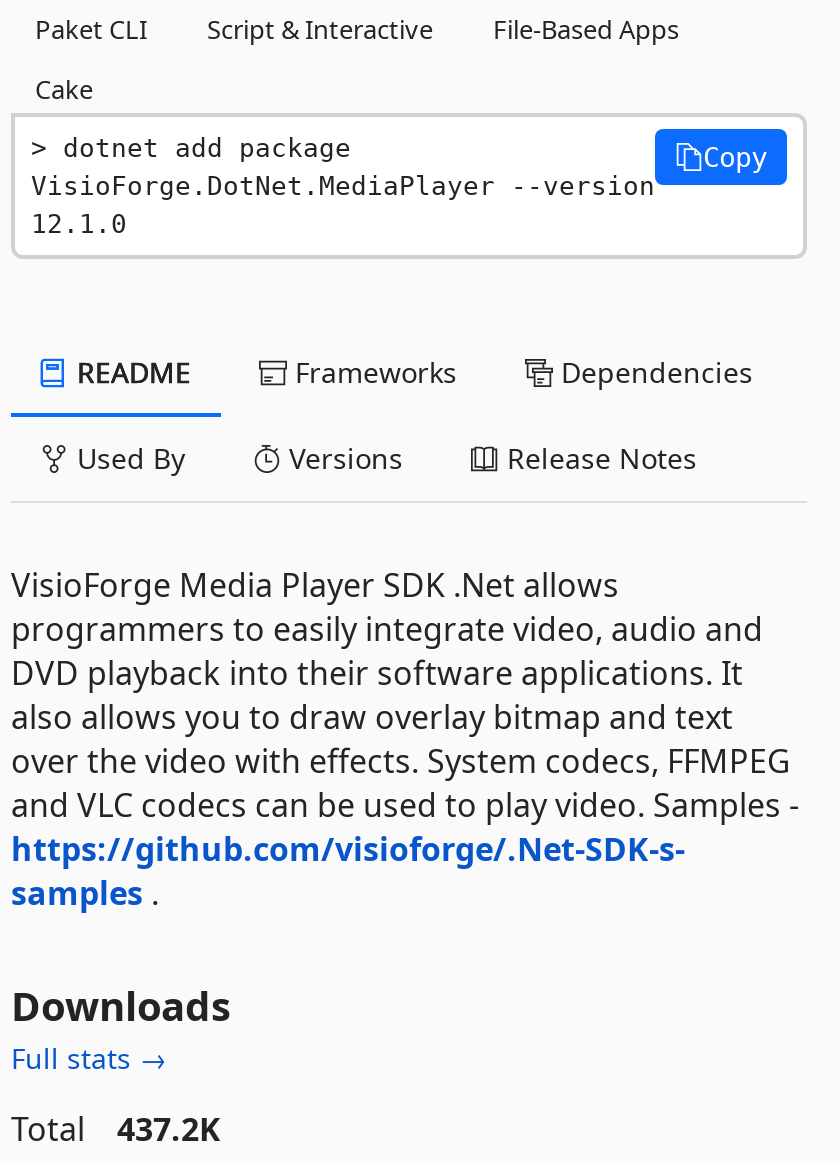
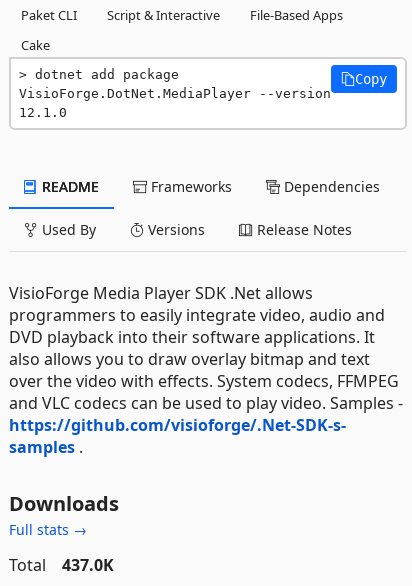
- Total 437.2K
+ Total 437.0K
